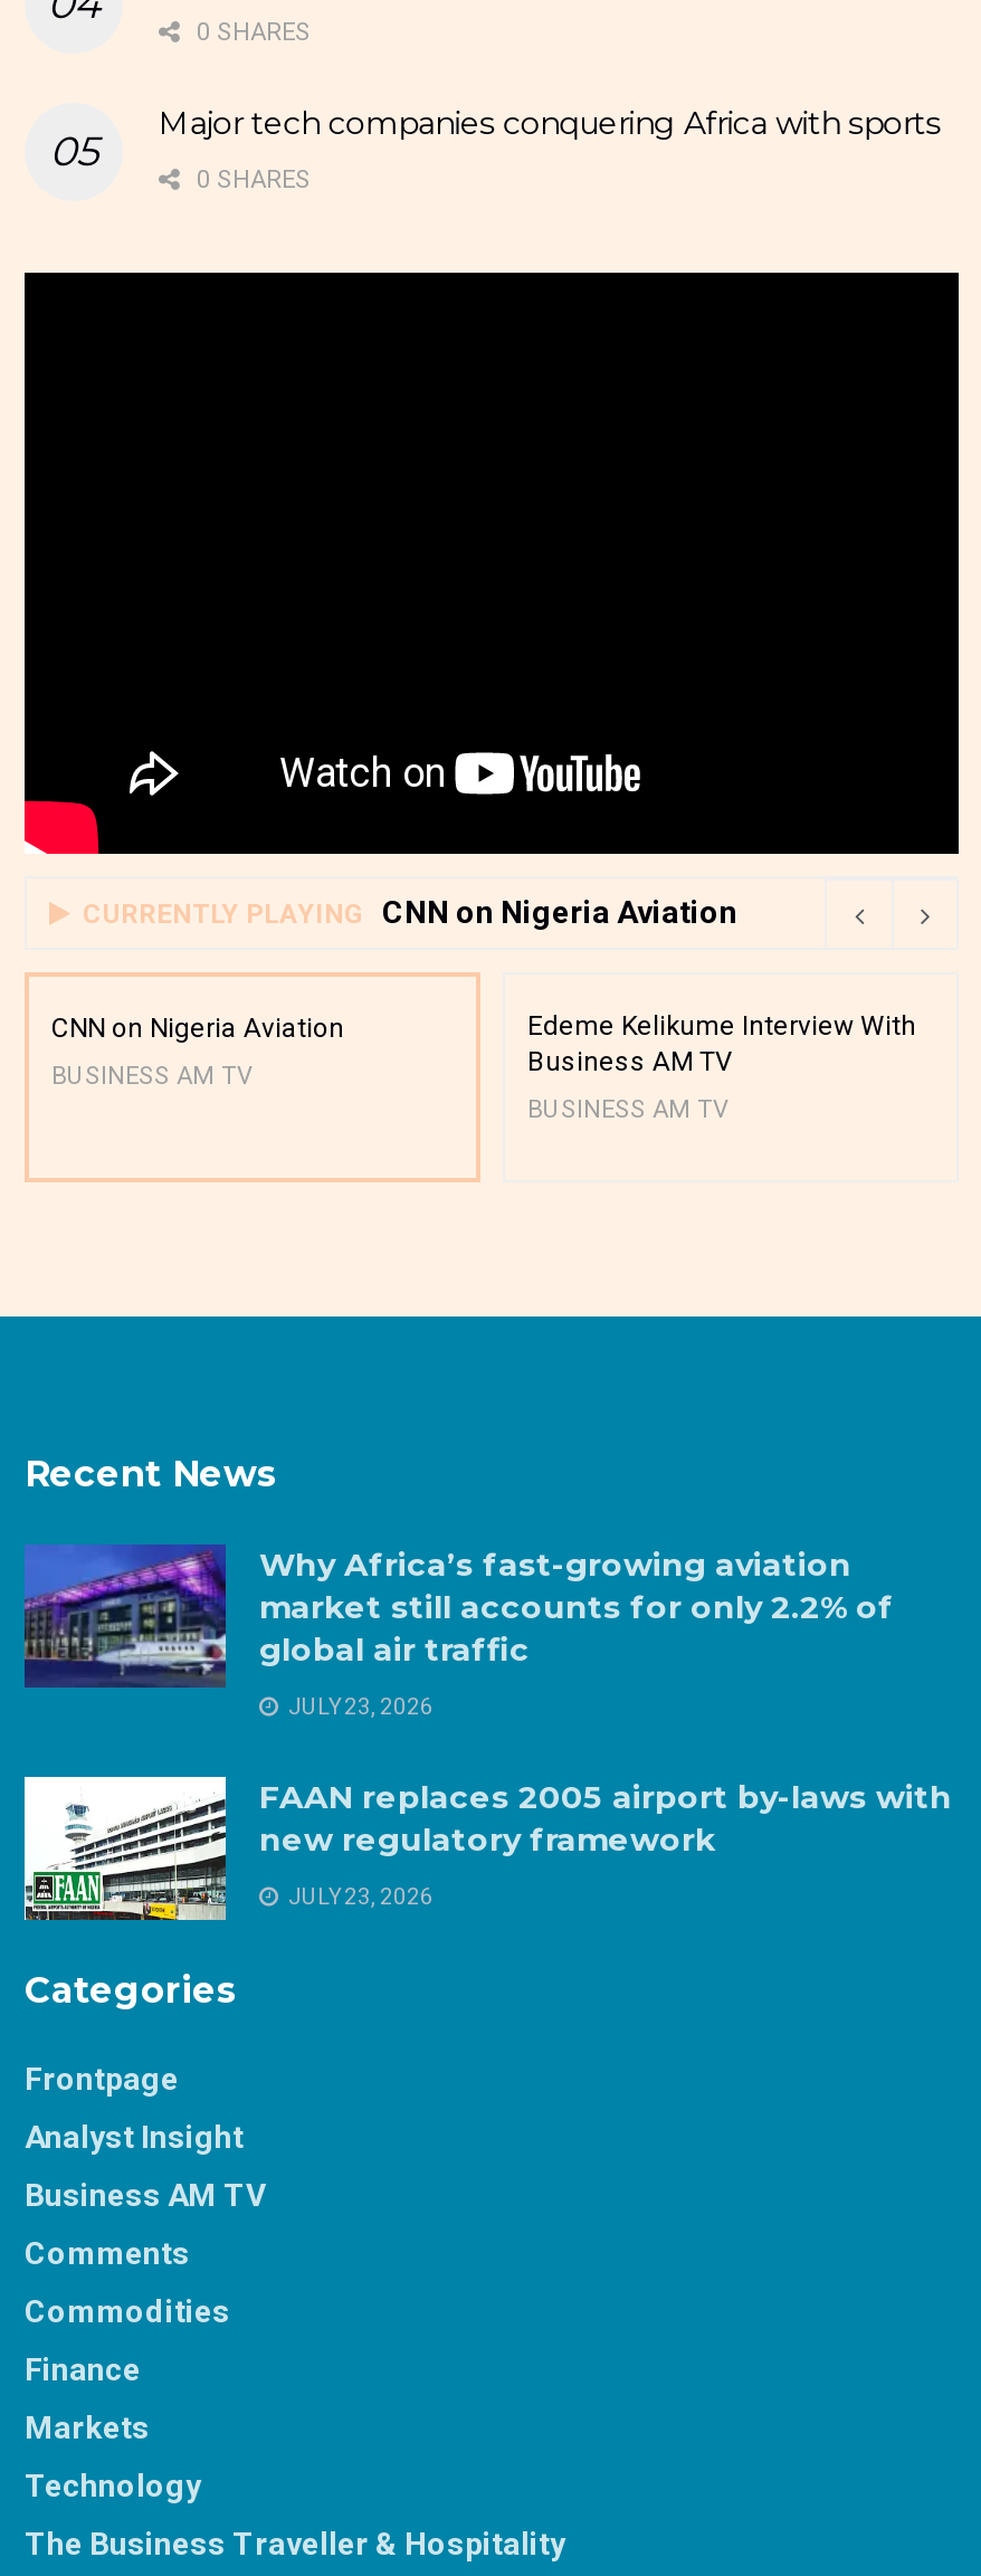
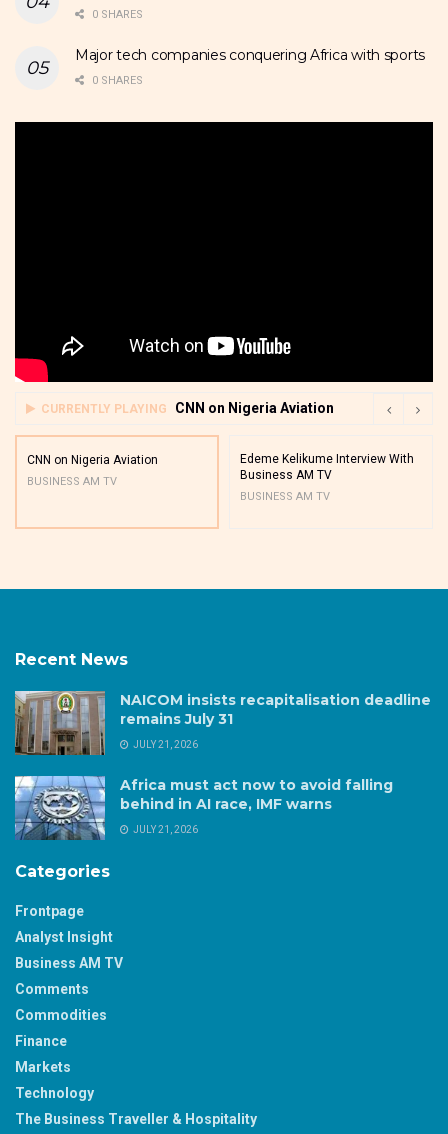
- [image]
- Why Africa’s fast-growing aviation
- market still accounts for only 2.2% of
- global air traffic
+ [image]
+ NAICOM insists recapitalisation deadline
+ remains July 31

- JULY 23, 2026
+ JULY 21, 2026

- [image]
- FAAN replaces 2005 airport by-laws with
- new regulatory framework
+ [image]
+ Africa must act now to avoid falling
+ behind in AI race, IMF warns

- JULY 23, 2026
+ JULY 21, 2026
